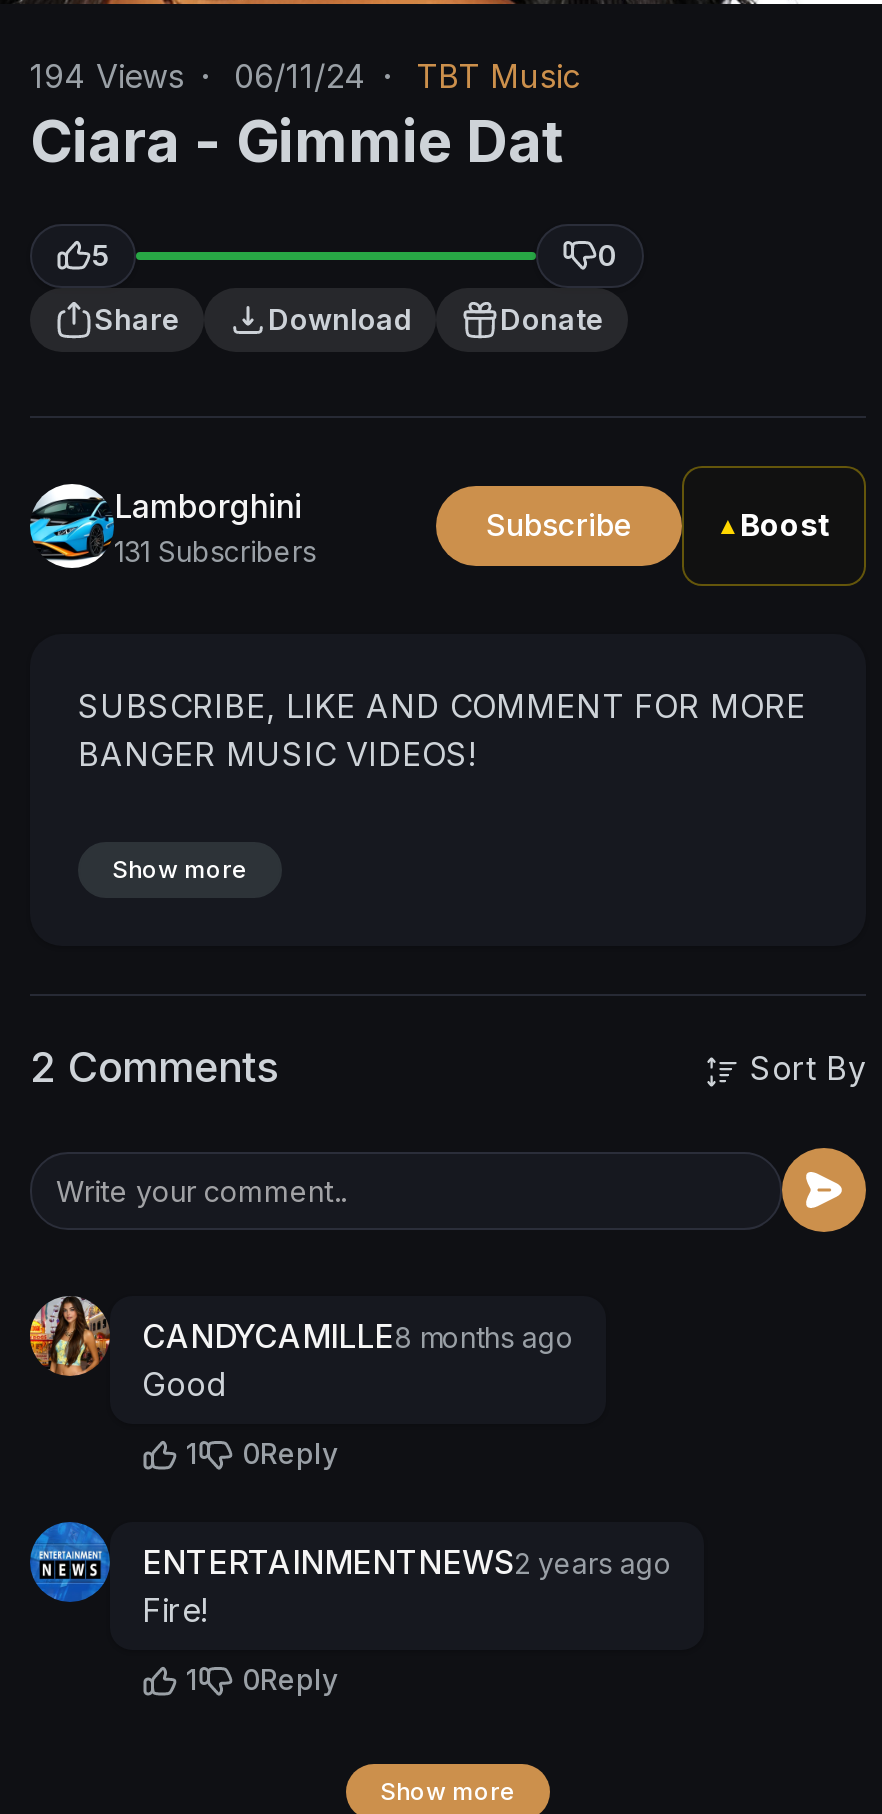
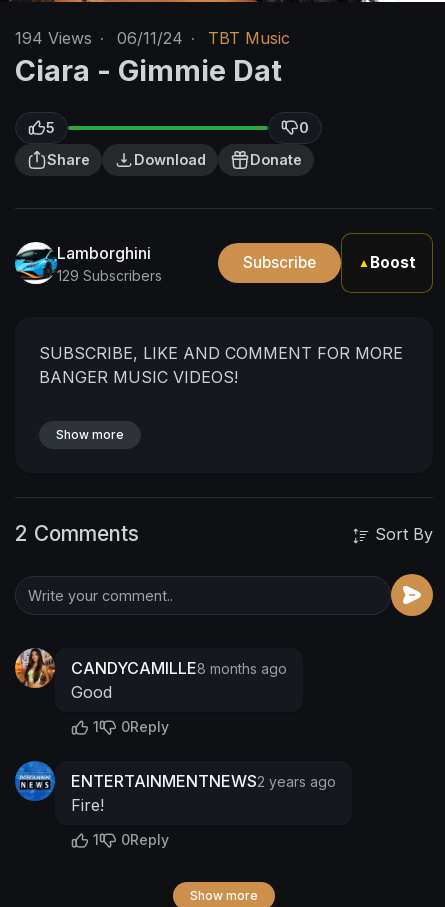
- 131 Subscribers
+ 129 Subscribers
